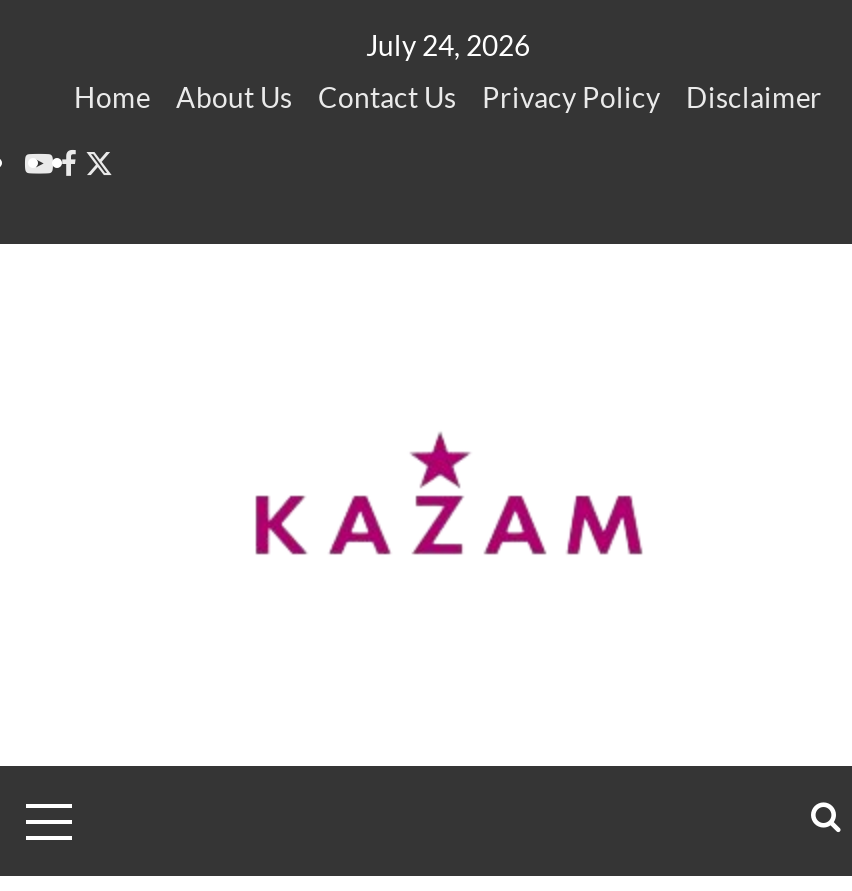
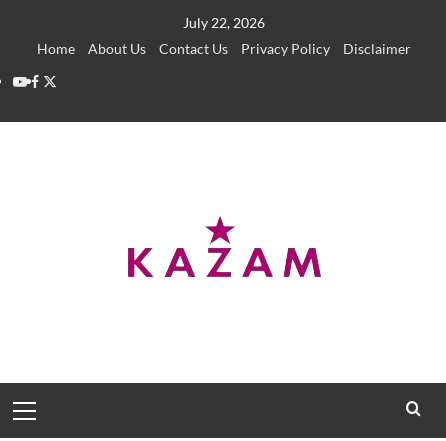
- July 24, 2026
+ July 22, 2026
